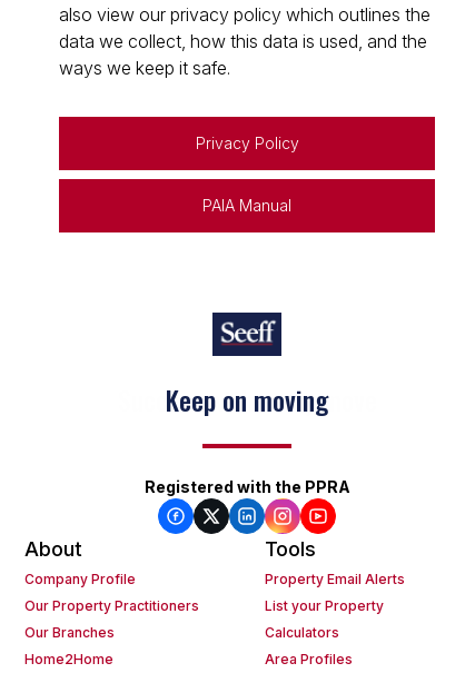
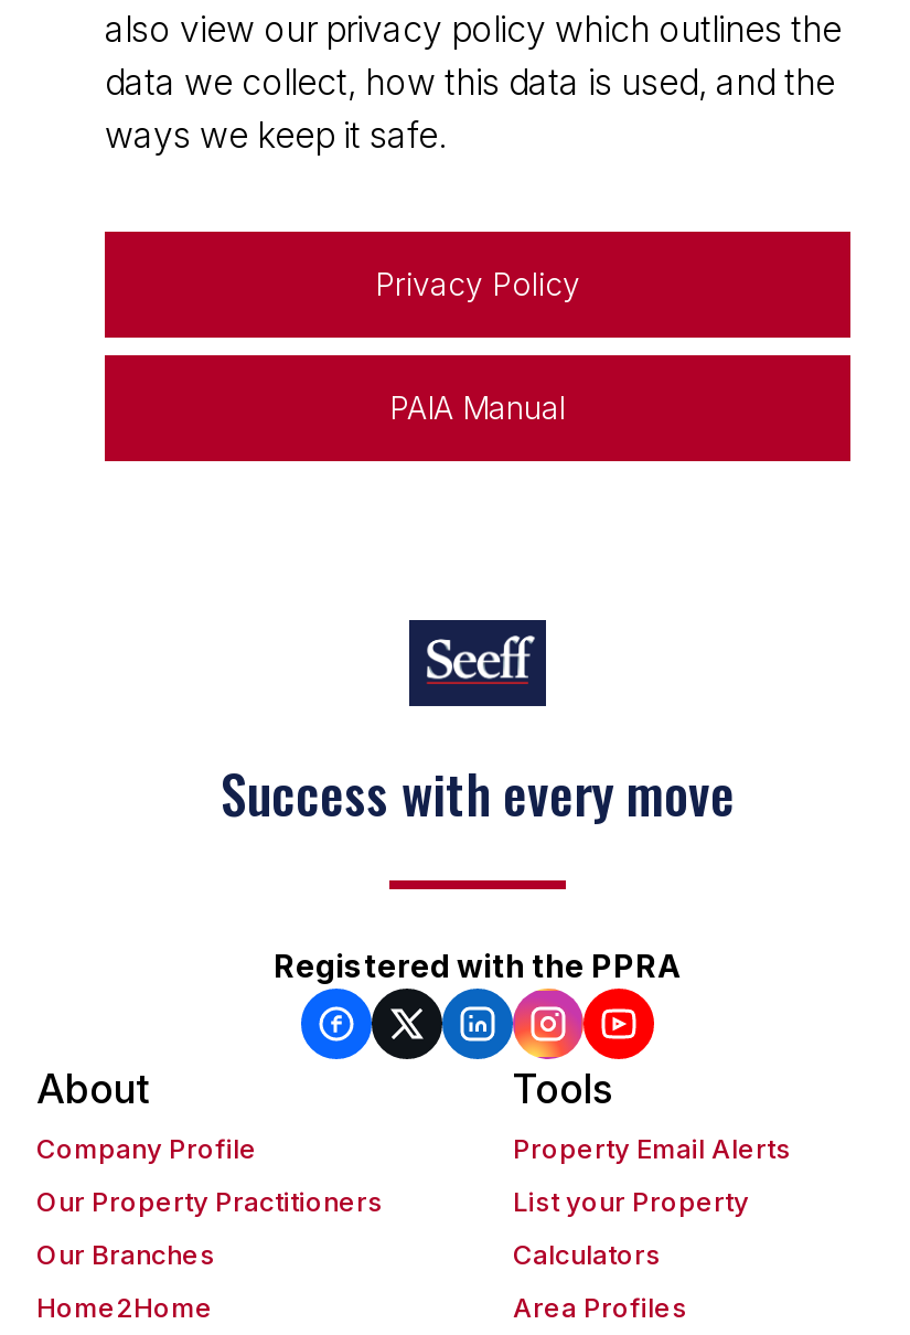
- Keep on moving
+ Success with every move
